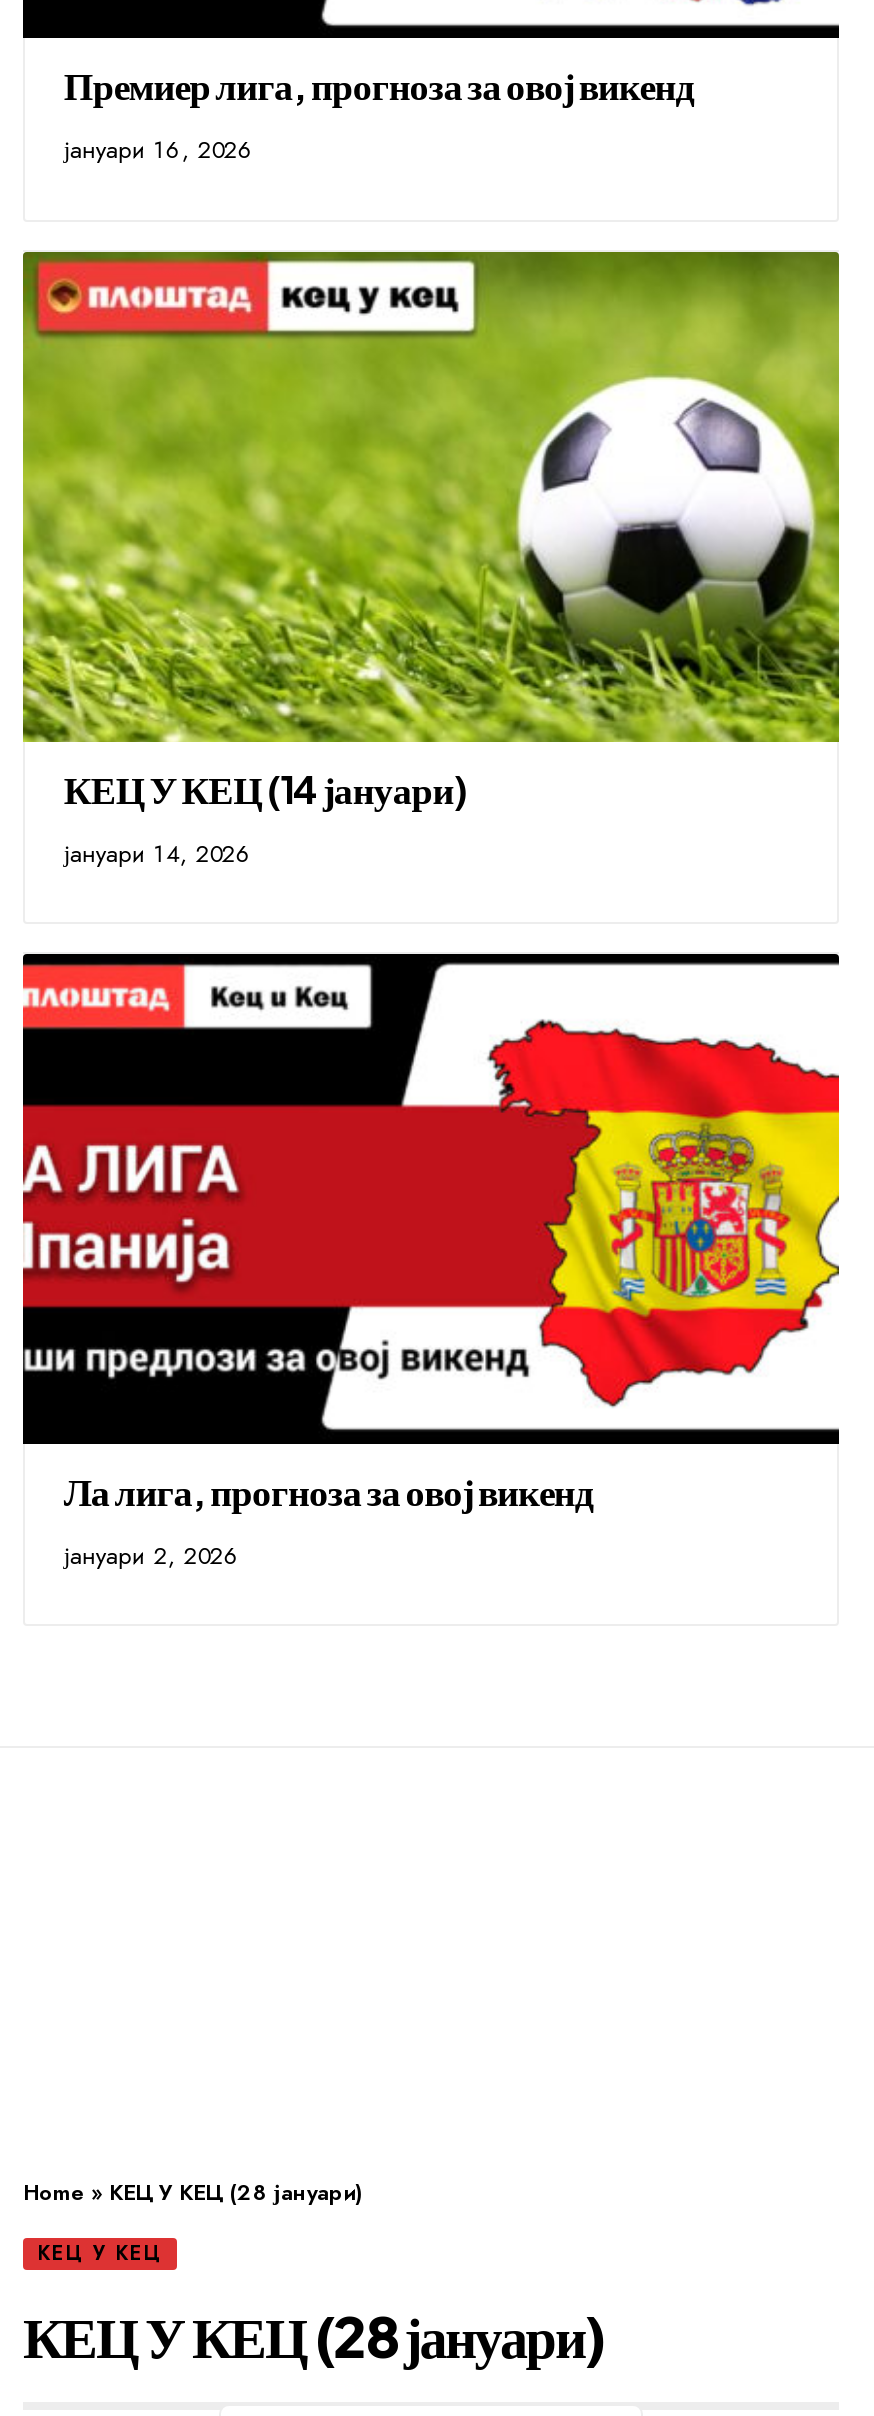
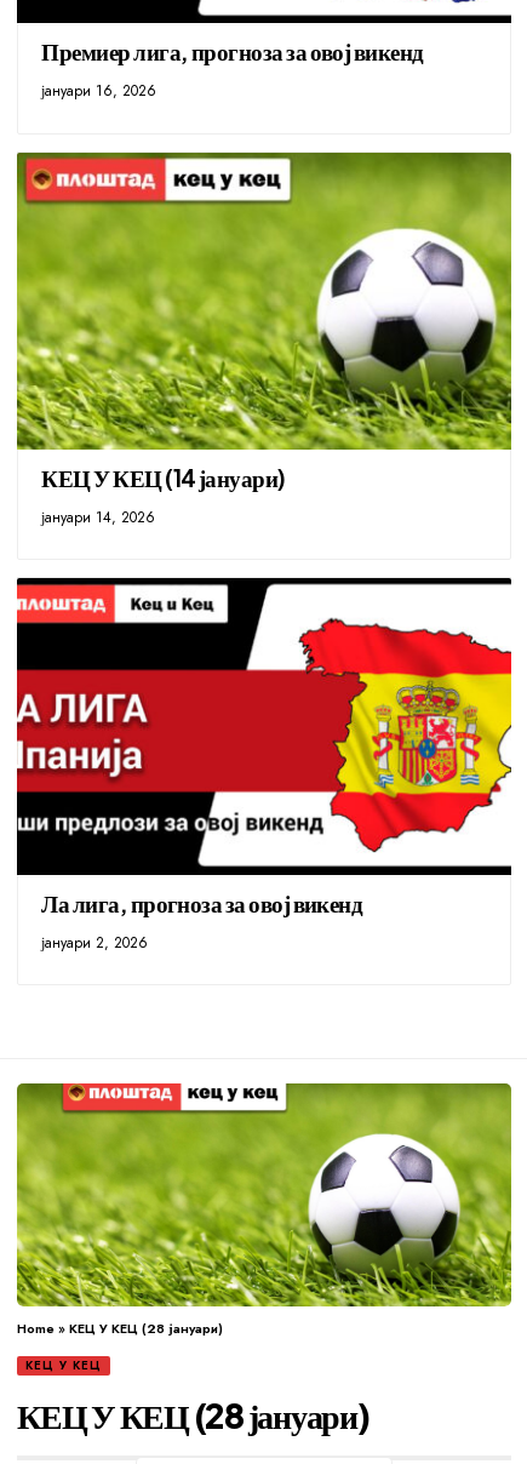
+ [image]
